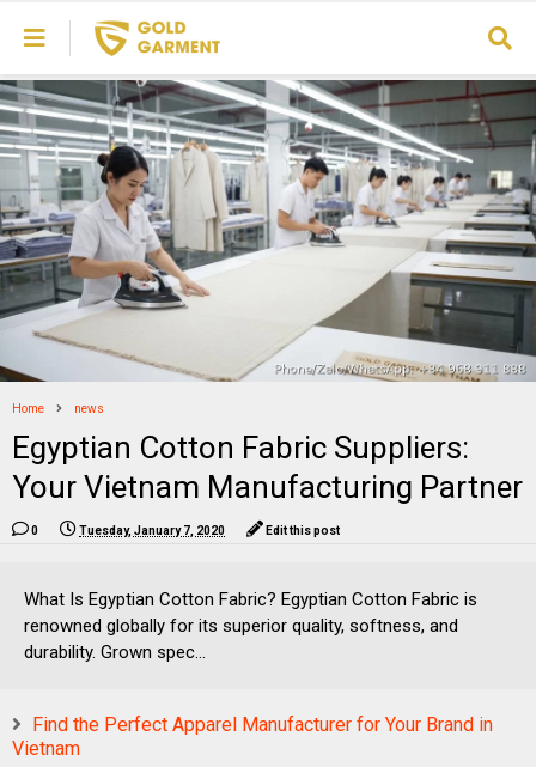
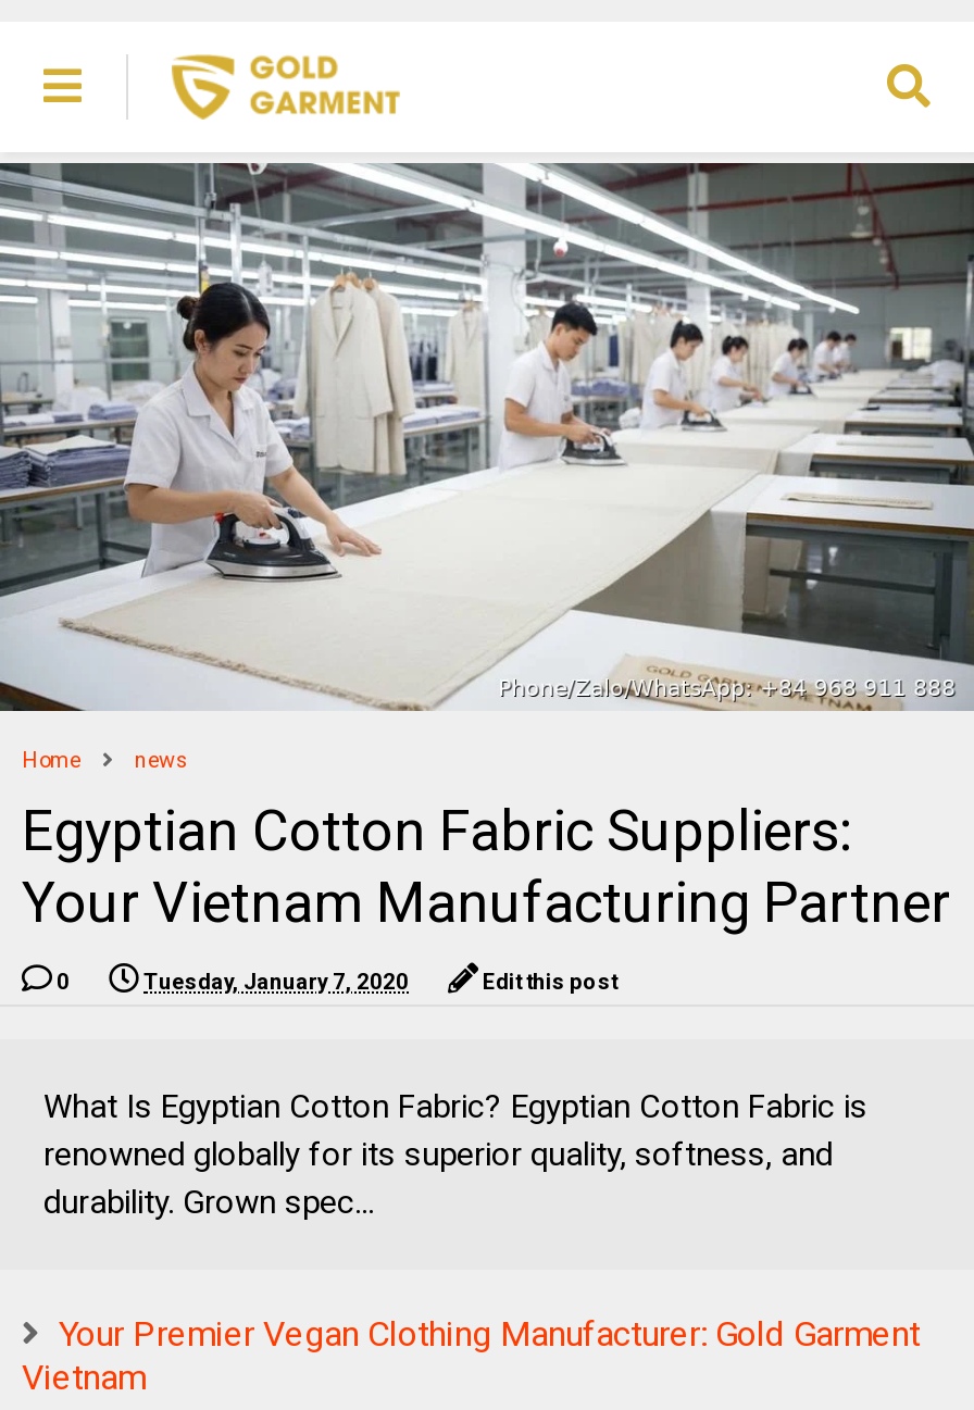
- Find the Perfect Apparel Manufacturer for Your Brand in
+ Your Premier Vegan Clothing Manufacturer: Gold Garment
